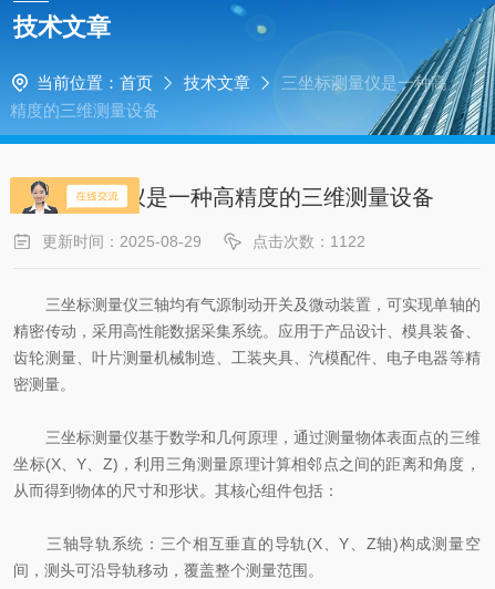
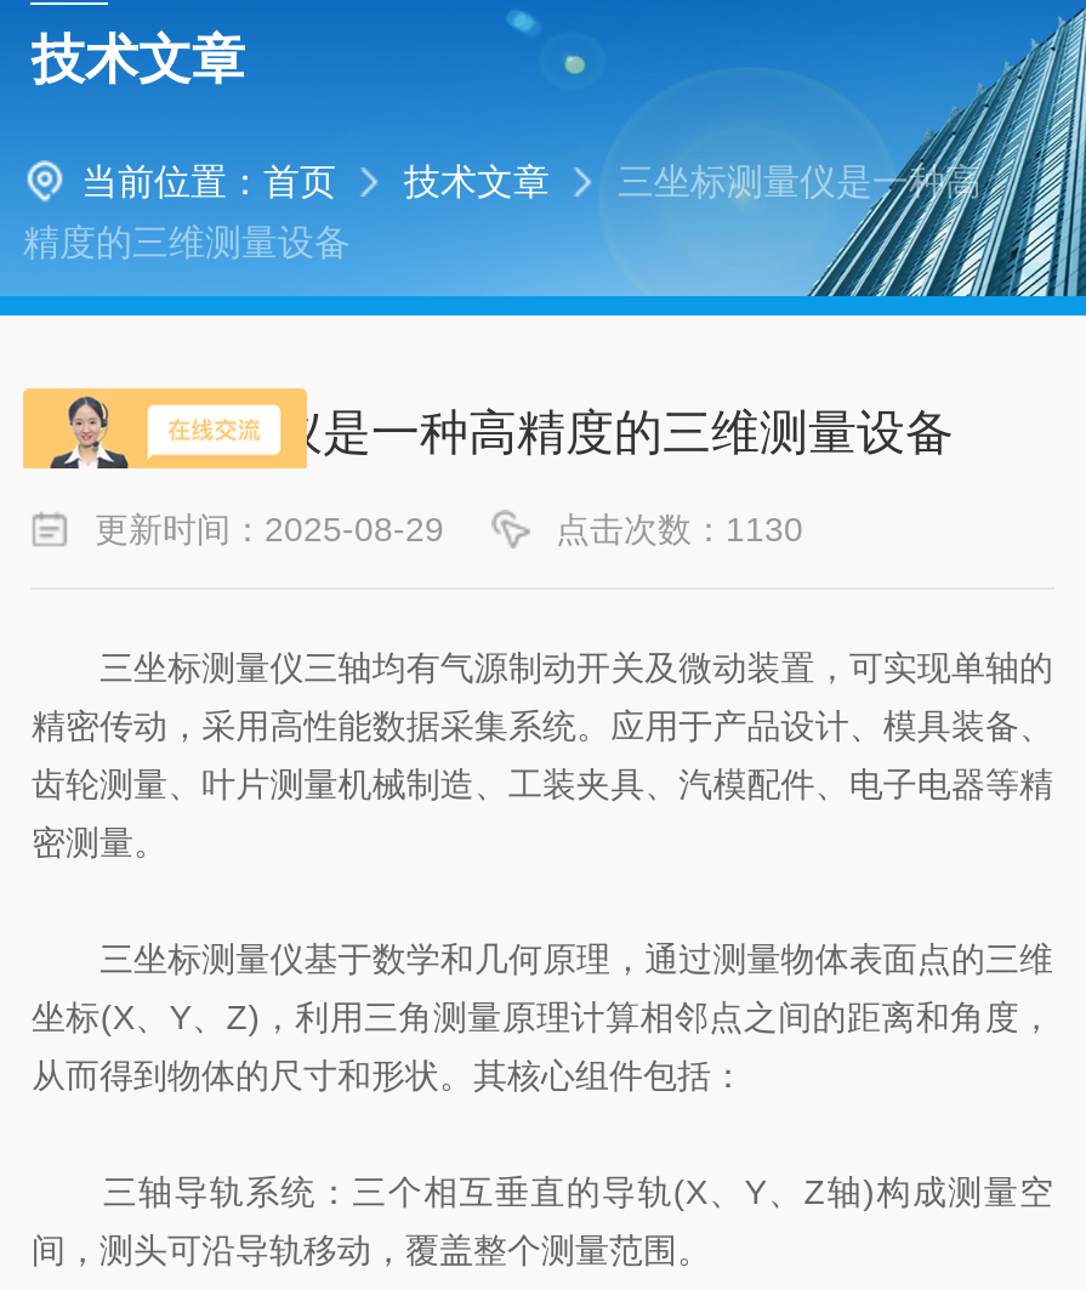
- 点击次数：1122
+ 点击次数：1130
